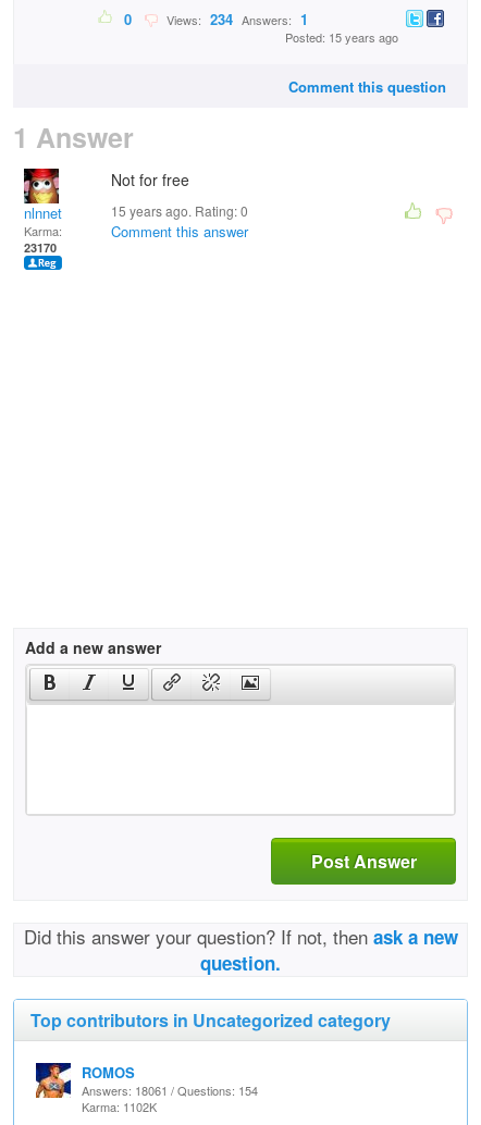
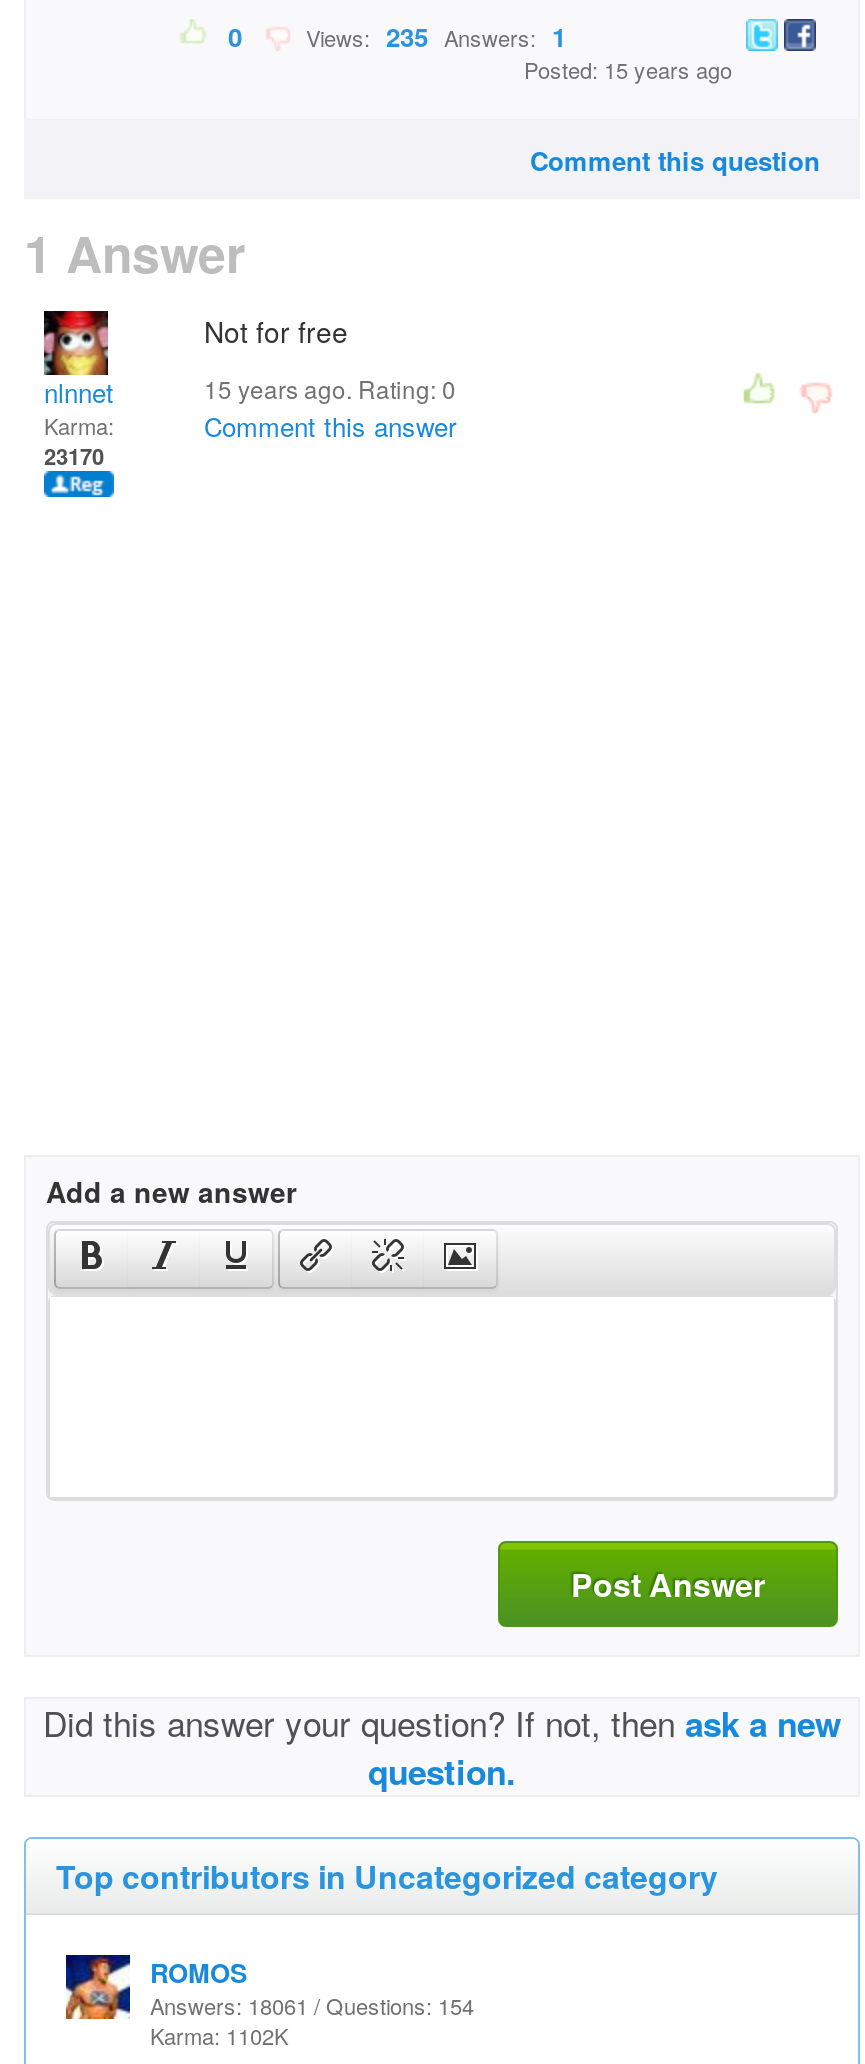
- Views: 234 Answers: 1
+ Views: 235 Answers: 1
